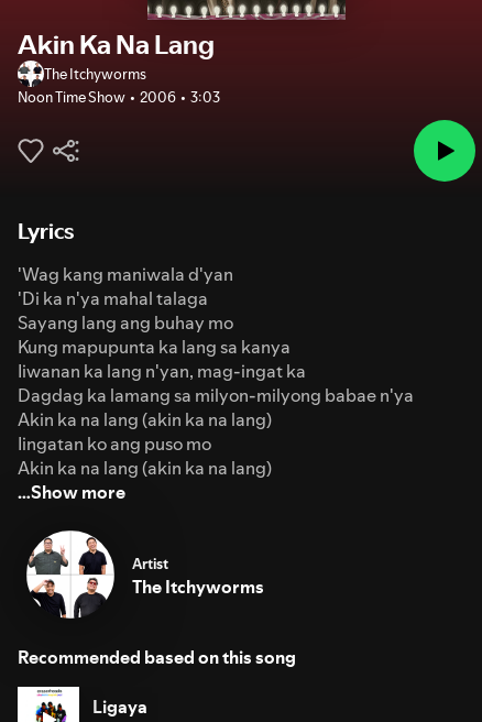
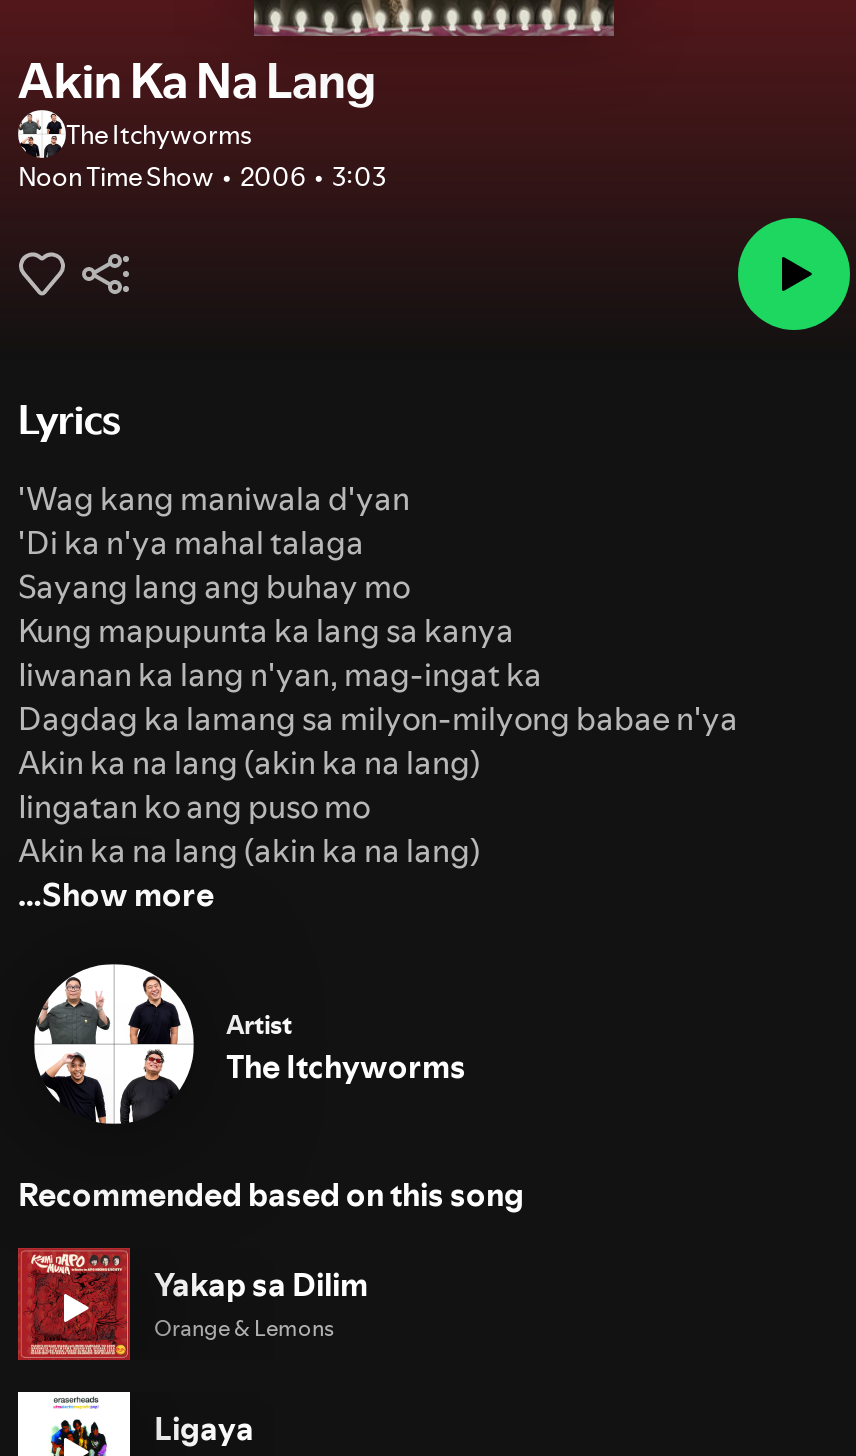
+ [image]
+ Yakap sa Dilim
+ Orange & Lemons
